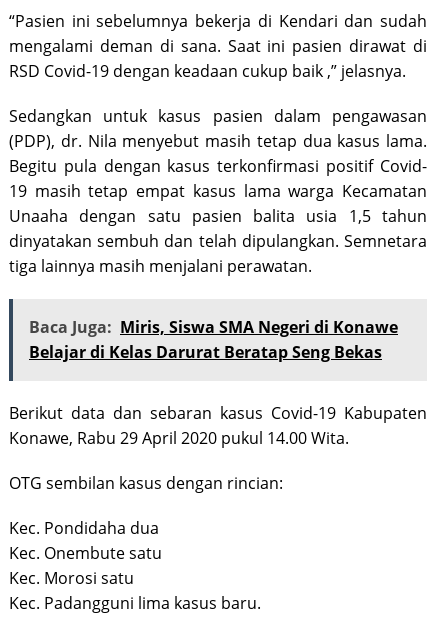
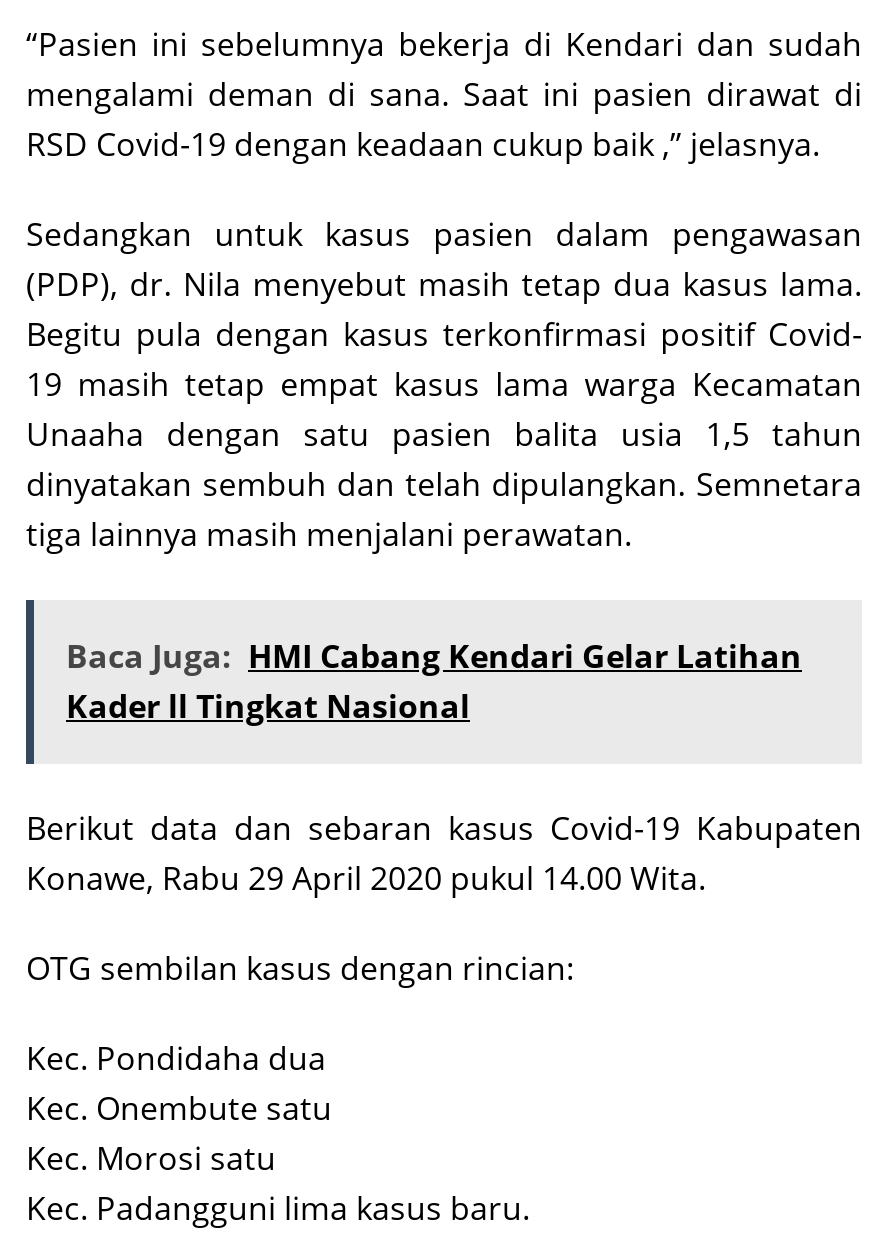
- Baca Juga: Miris, Siswa SMA Negeri di Konawe
- Belajar di Kelas Darurat Beratap Seng Bekas
+ Baca Juga: HMI Cabang Kendari Gelar Latihan
+ Kader ll Tingkat Nasional
